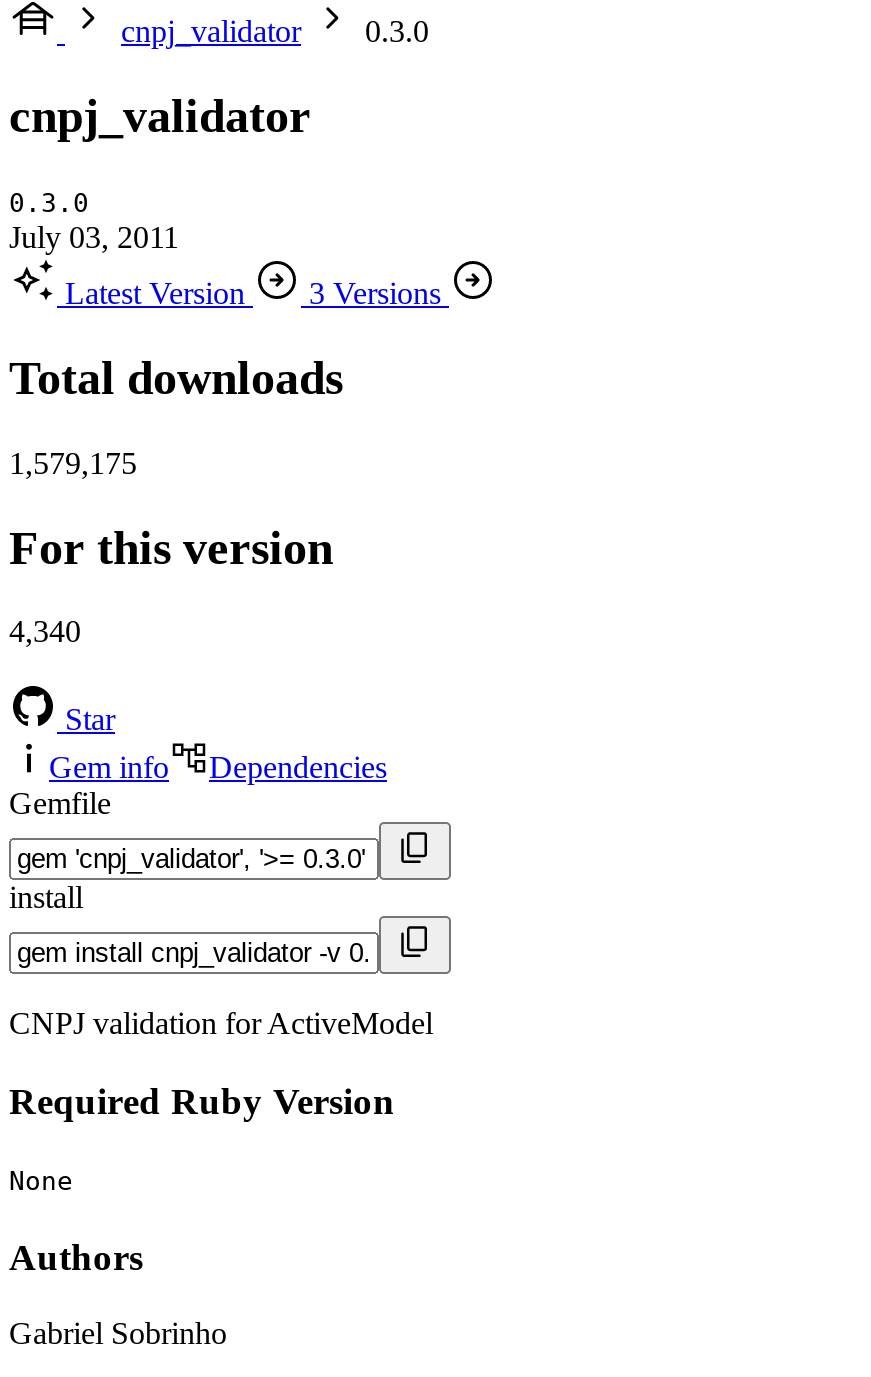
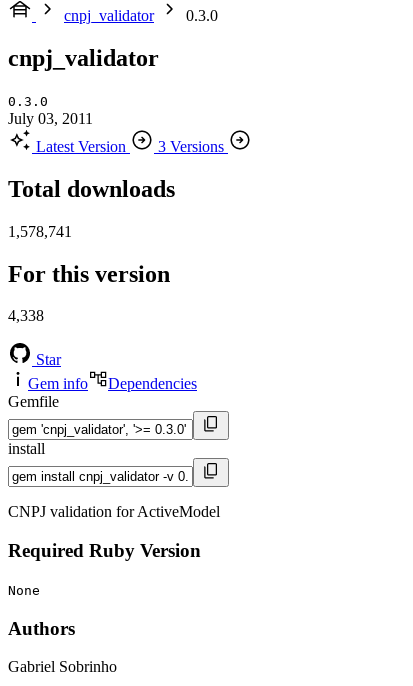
- 1,579,175
+ 1,578,741

- 4,340
+ 4,338
